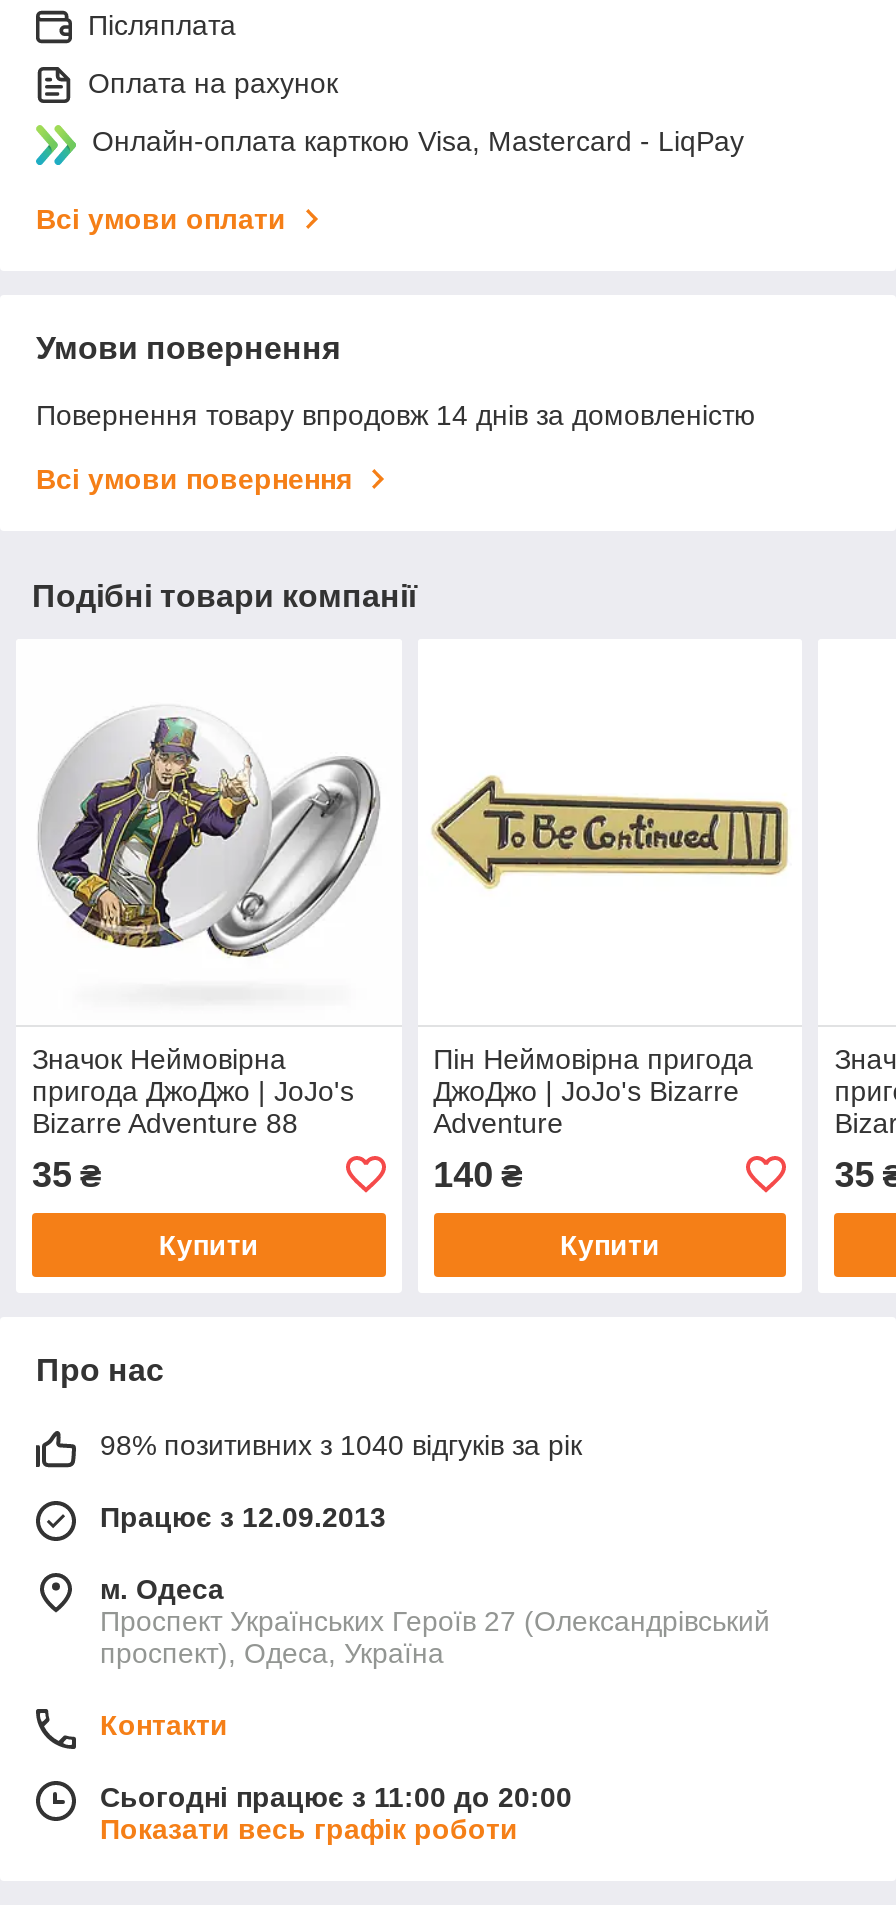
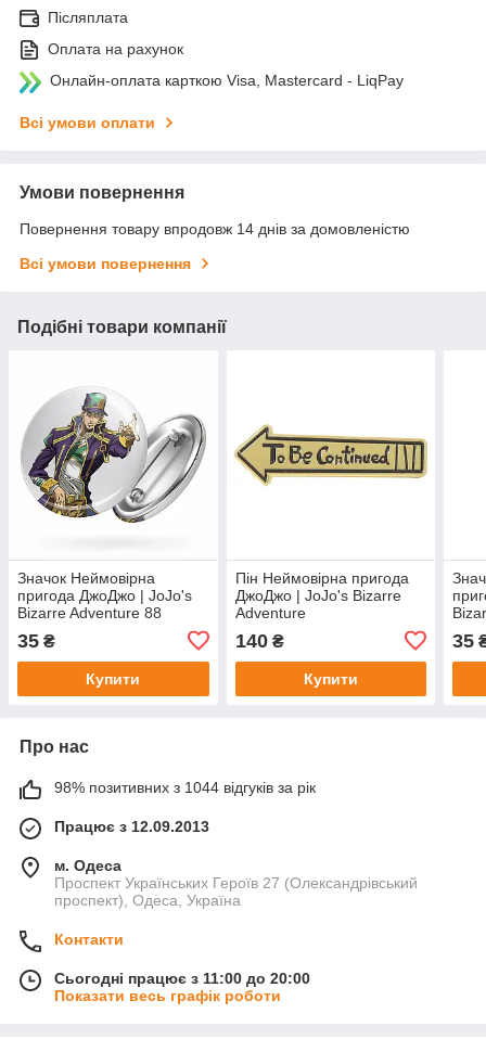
- 98% позитивних з 1040 відгуків за рік
+ 98% позитивних з 1044 відгуків за рік
